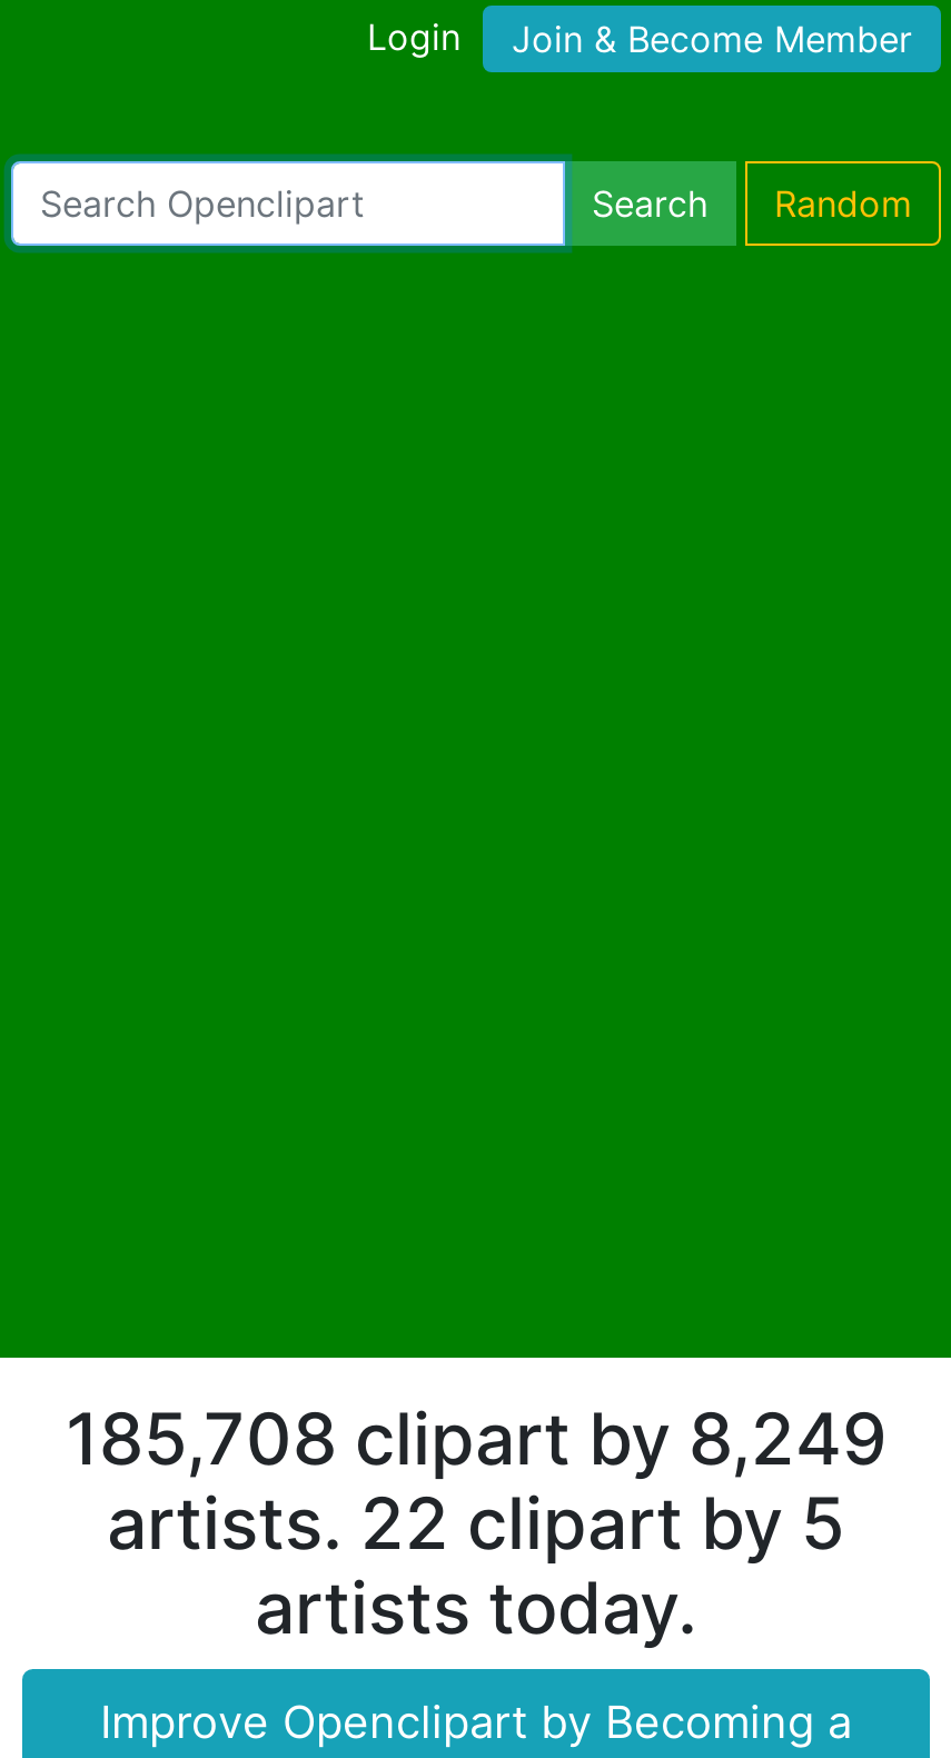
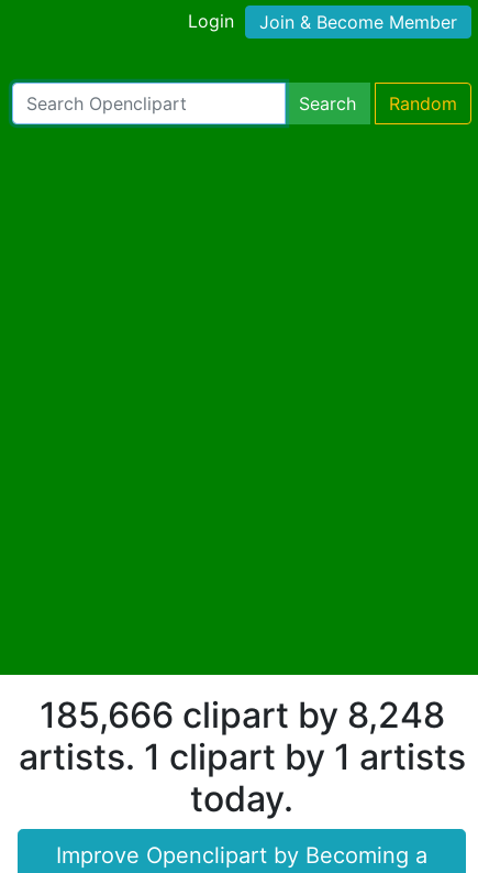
- 185,708 clipart by 8,249
- artists. 22 clipart by 5
- artists today.
+ 185,666 clipart by 8,248
+ artists. 1 clipart by 1 artists
+ today.
